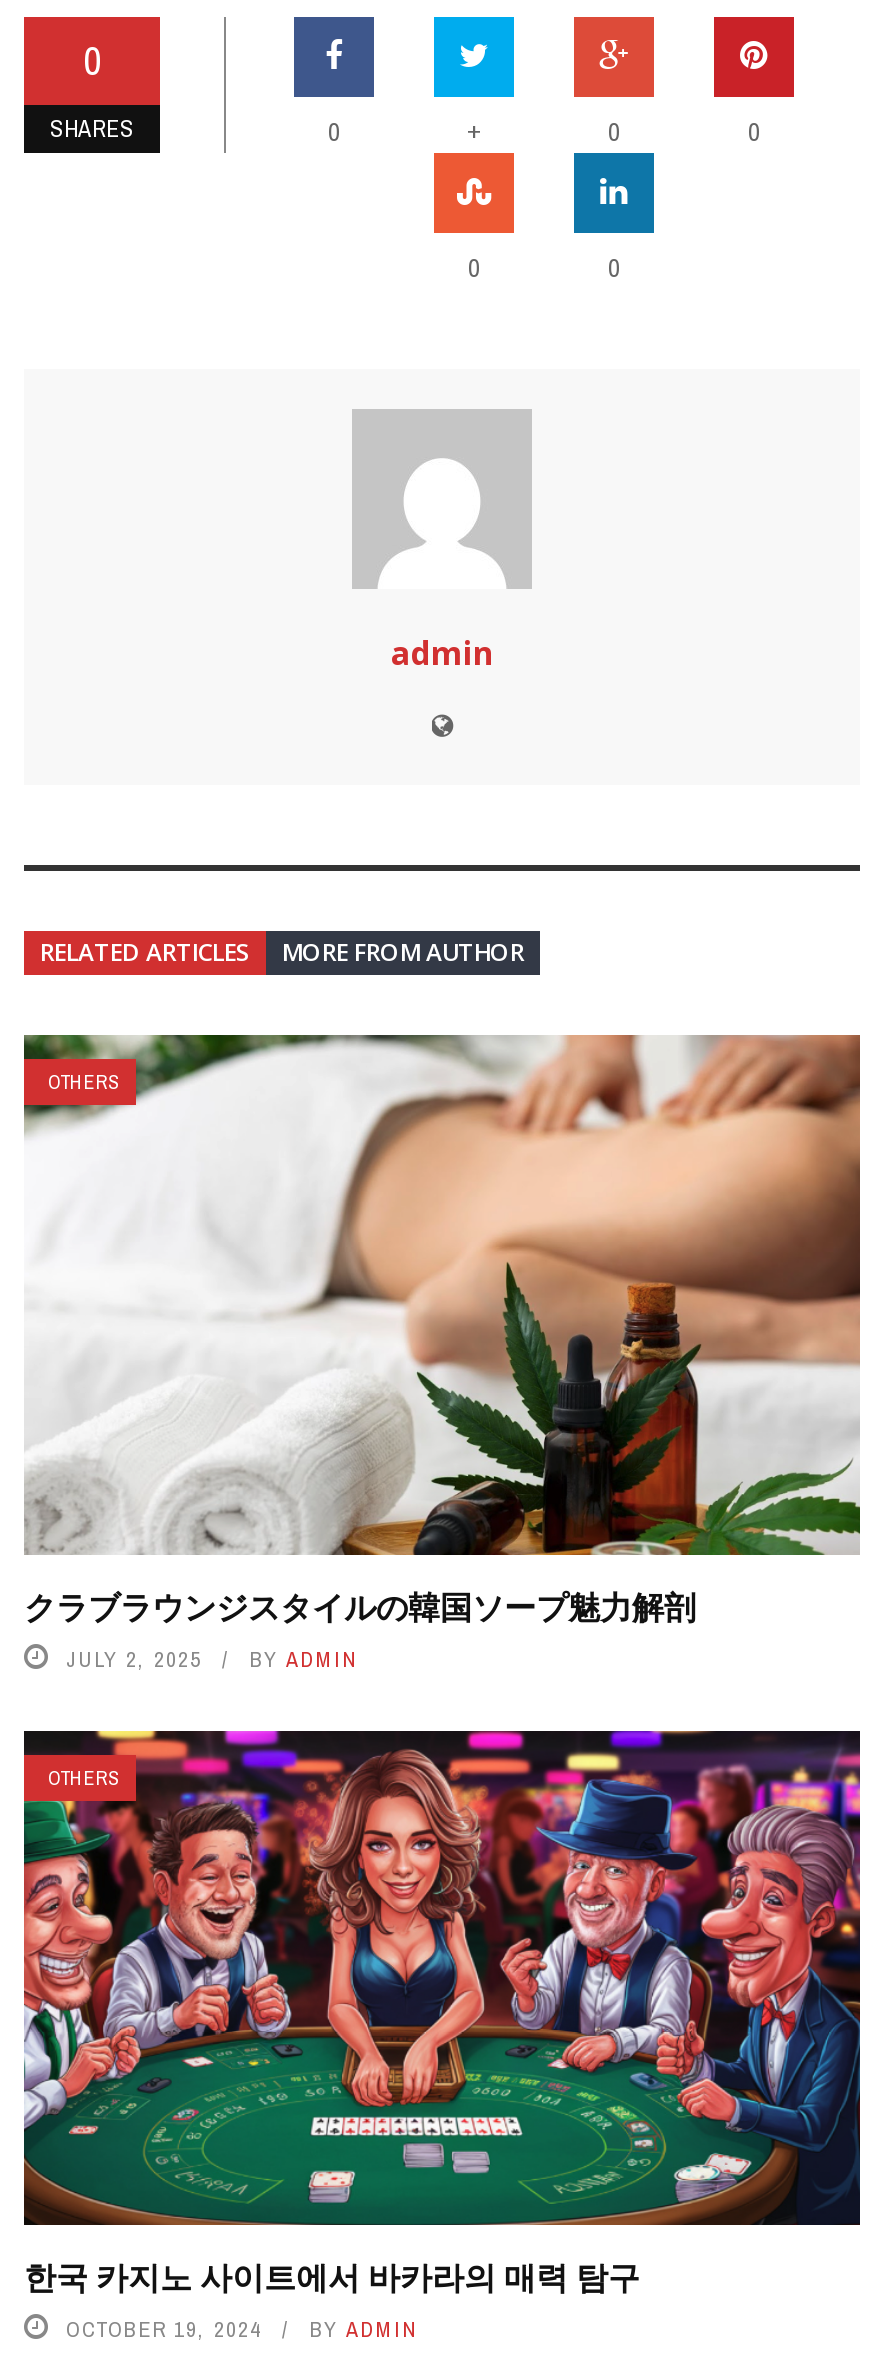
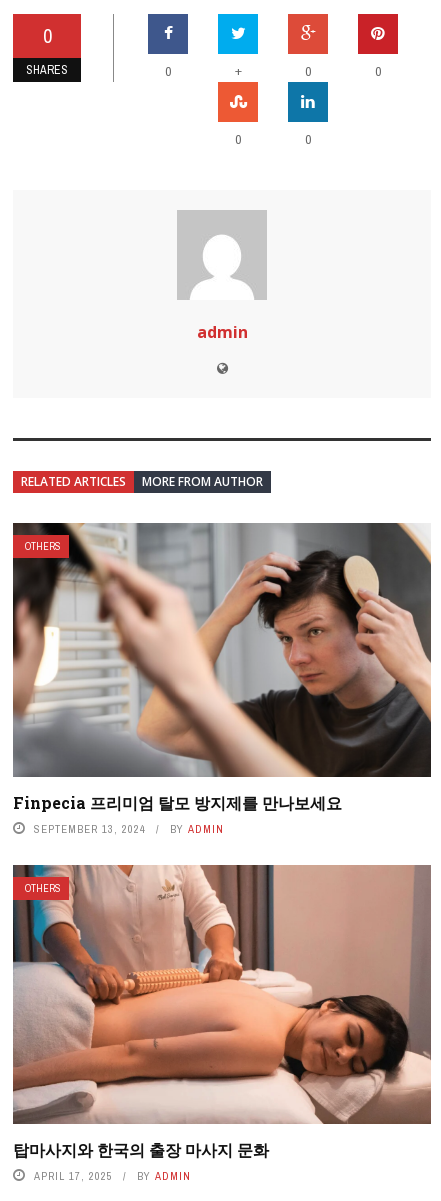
- [image]
- クラブラウンジスタイルの韓国ソープ魅力解剖
- JULY 2, 2025
+ [image]
+ Finpecia 프리미엄 탈모 방지제를 만나보세요
+ SEPTEMBER 13, 2024

- [image]
- 한국 카지노 사이트에서 바카라의 매력 탐구
- OCTOBER 19, 2024
+ [image]
+ 탑마사지와 한국의 출장 마사지 문화
+ APRIL 17, 2025
